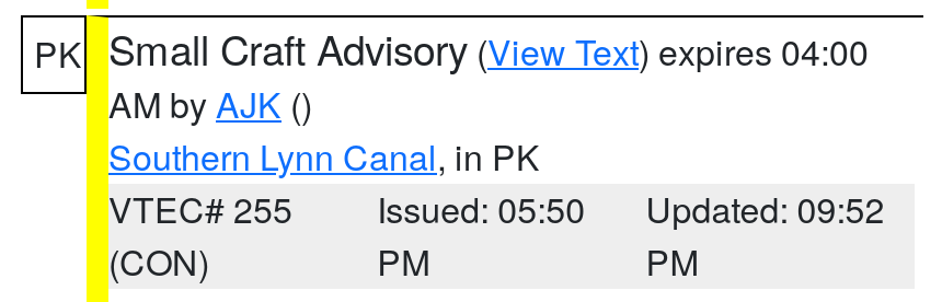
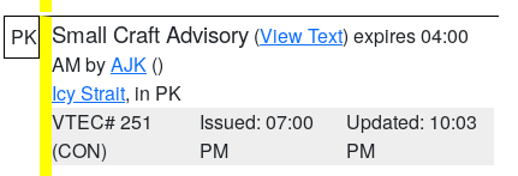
- Southern Lynn Canal, in PK
- VTEC# 255
+ Icy Strait, in PK
+ VTEC# 251

- Issued: 05:50
+ Issued: 07:00

- Updated: 09:52
+ Updated: 10:03
